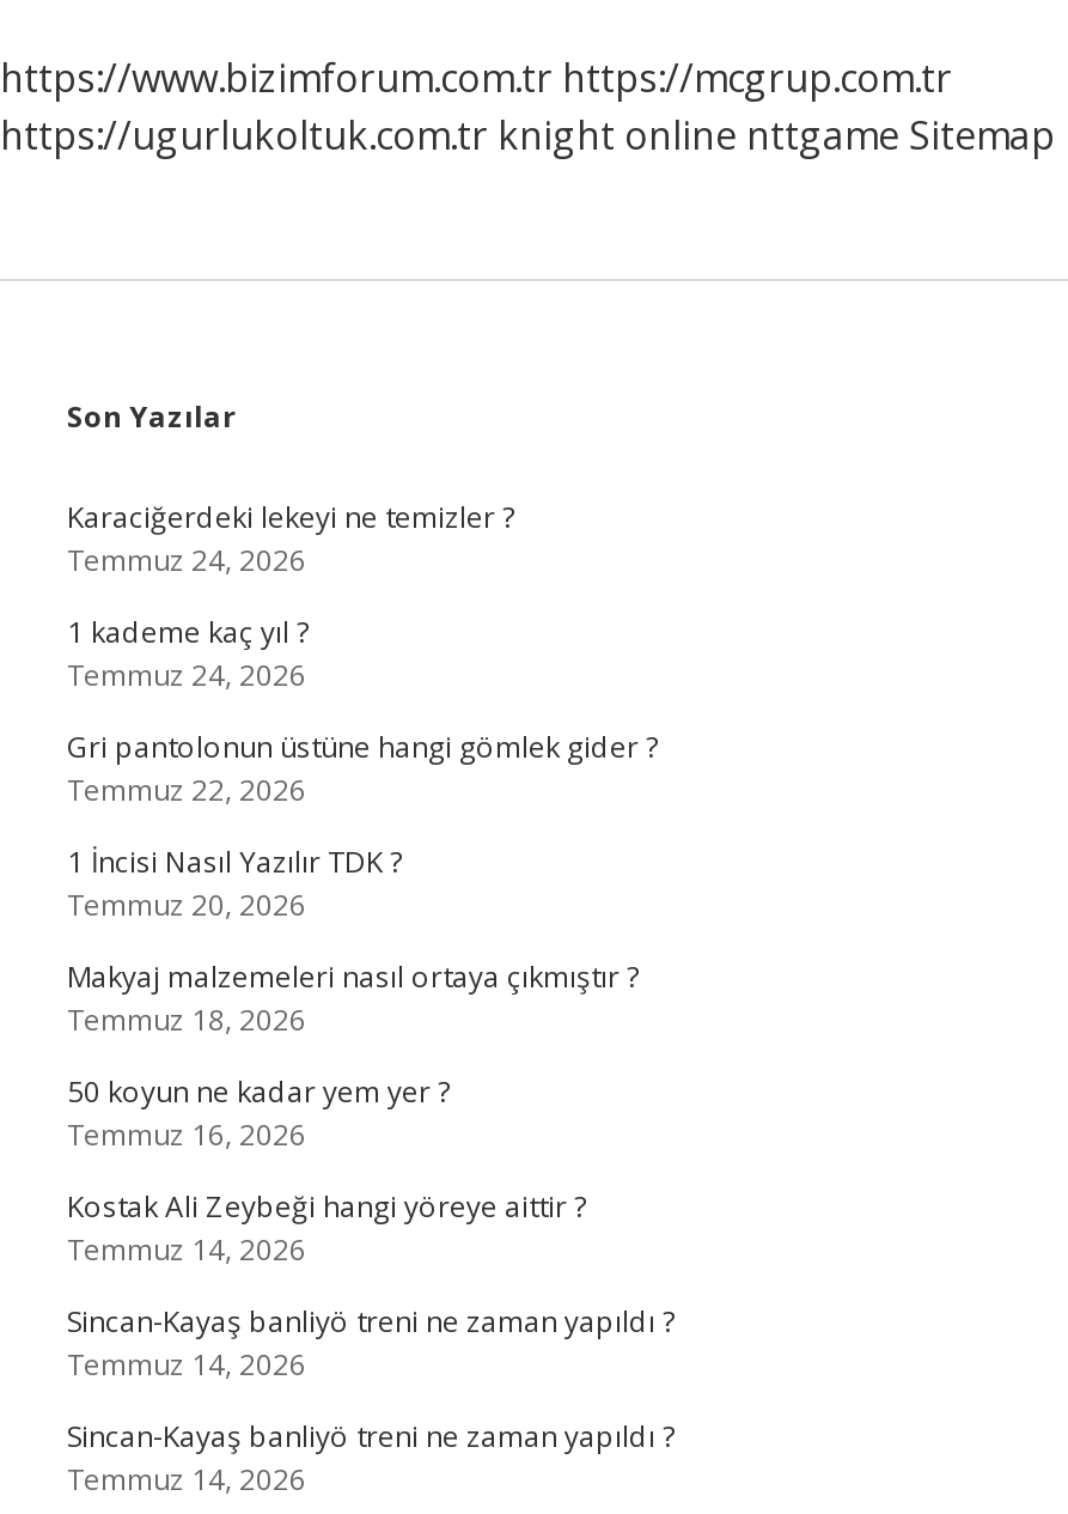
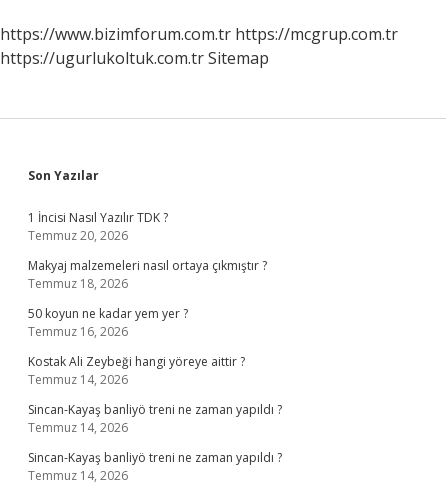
- https://ugurlukoltuk.com.tr knight online nttgame Sitemap
+ https://ugurlukoltuk.com.tr Sitemap

- Karaciğerdeki lekeyi ne temizler ?
- Temmuz 24, 2026
- 1 kademe kaç yıl ?
- Temmuz 24, 2026
- Gri pantolonun üstüne hangi gömlek gider ?
- Temmuz 22, 2026
